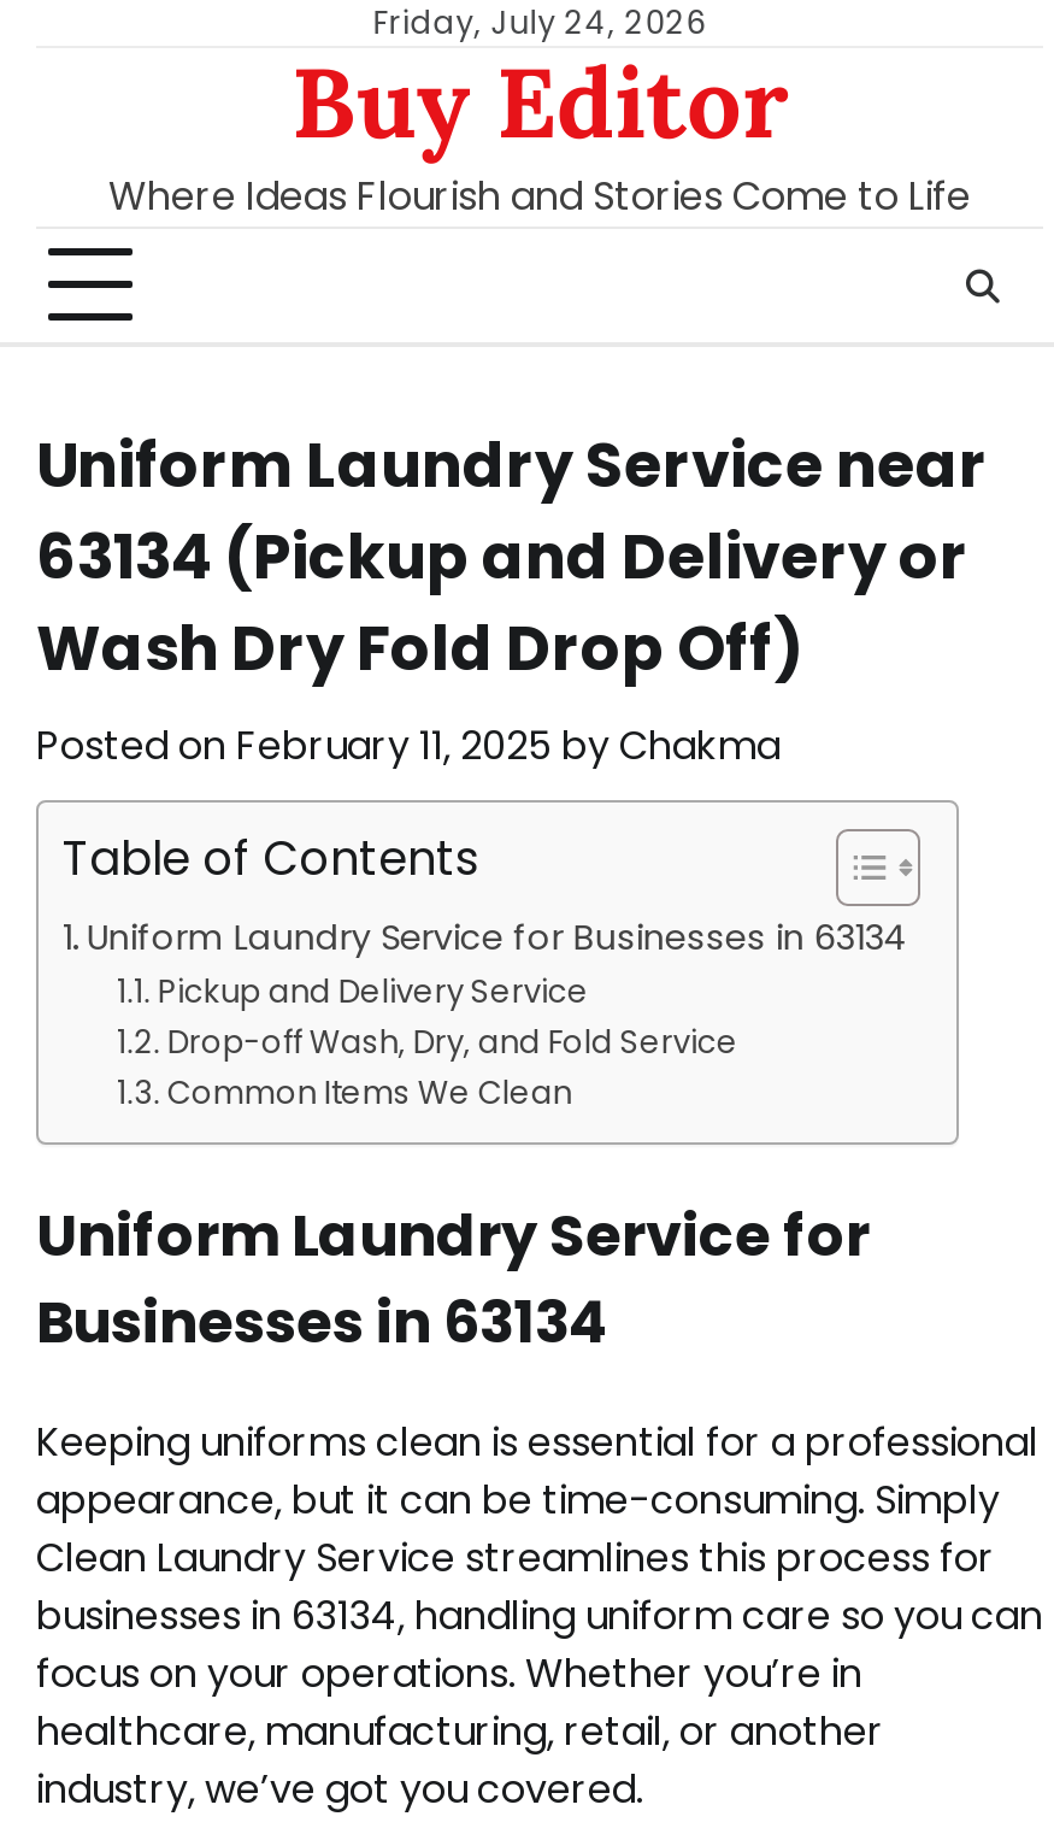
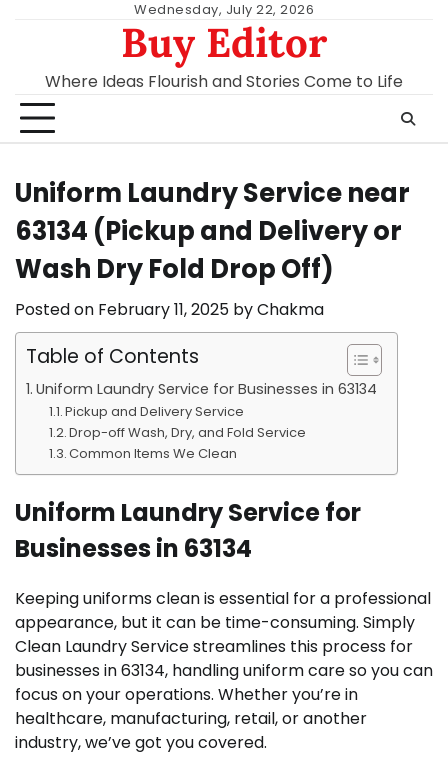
- Friday, July 24, 2026
+ Wednesday, July 22, 2026
